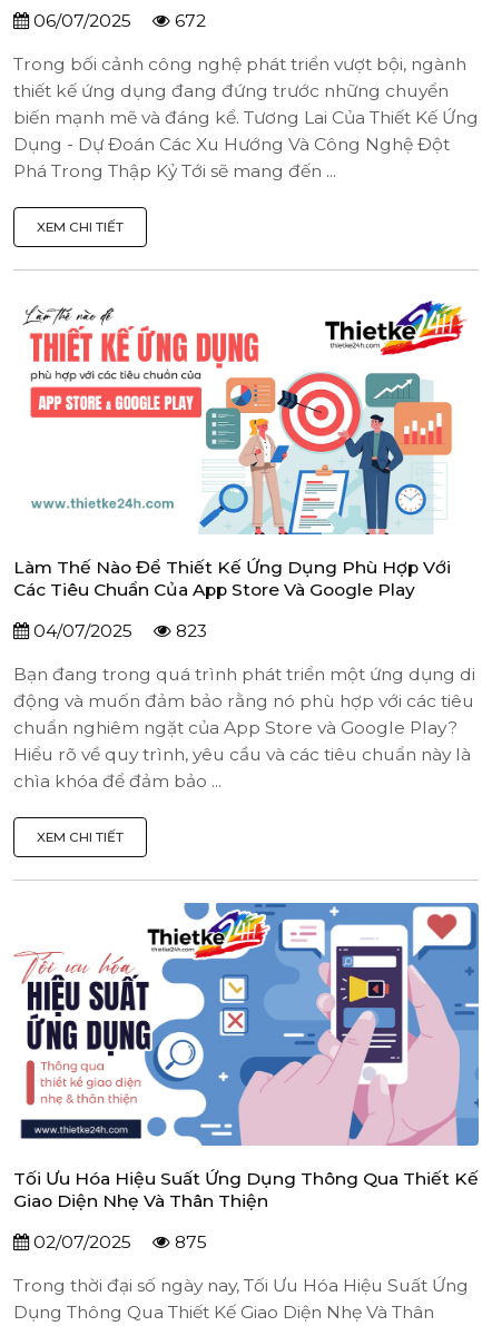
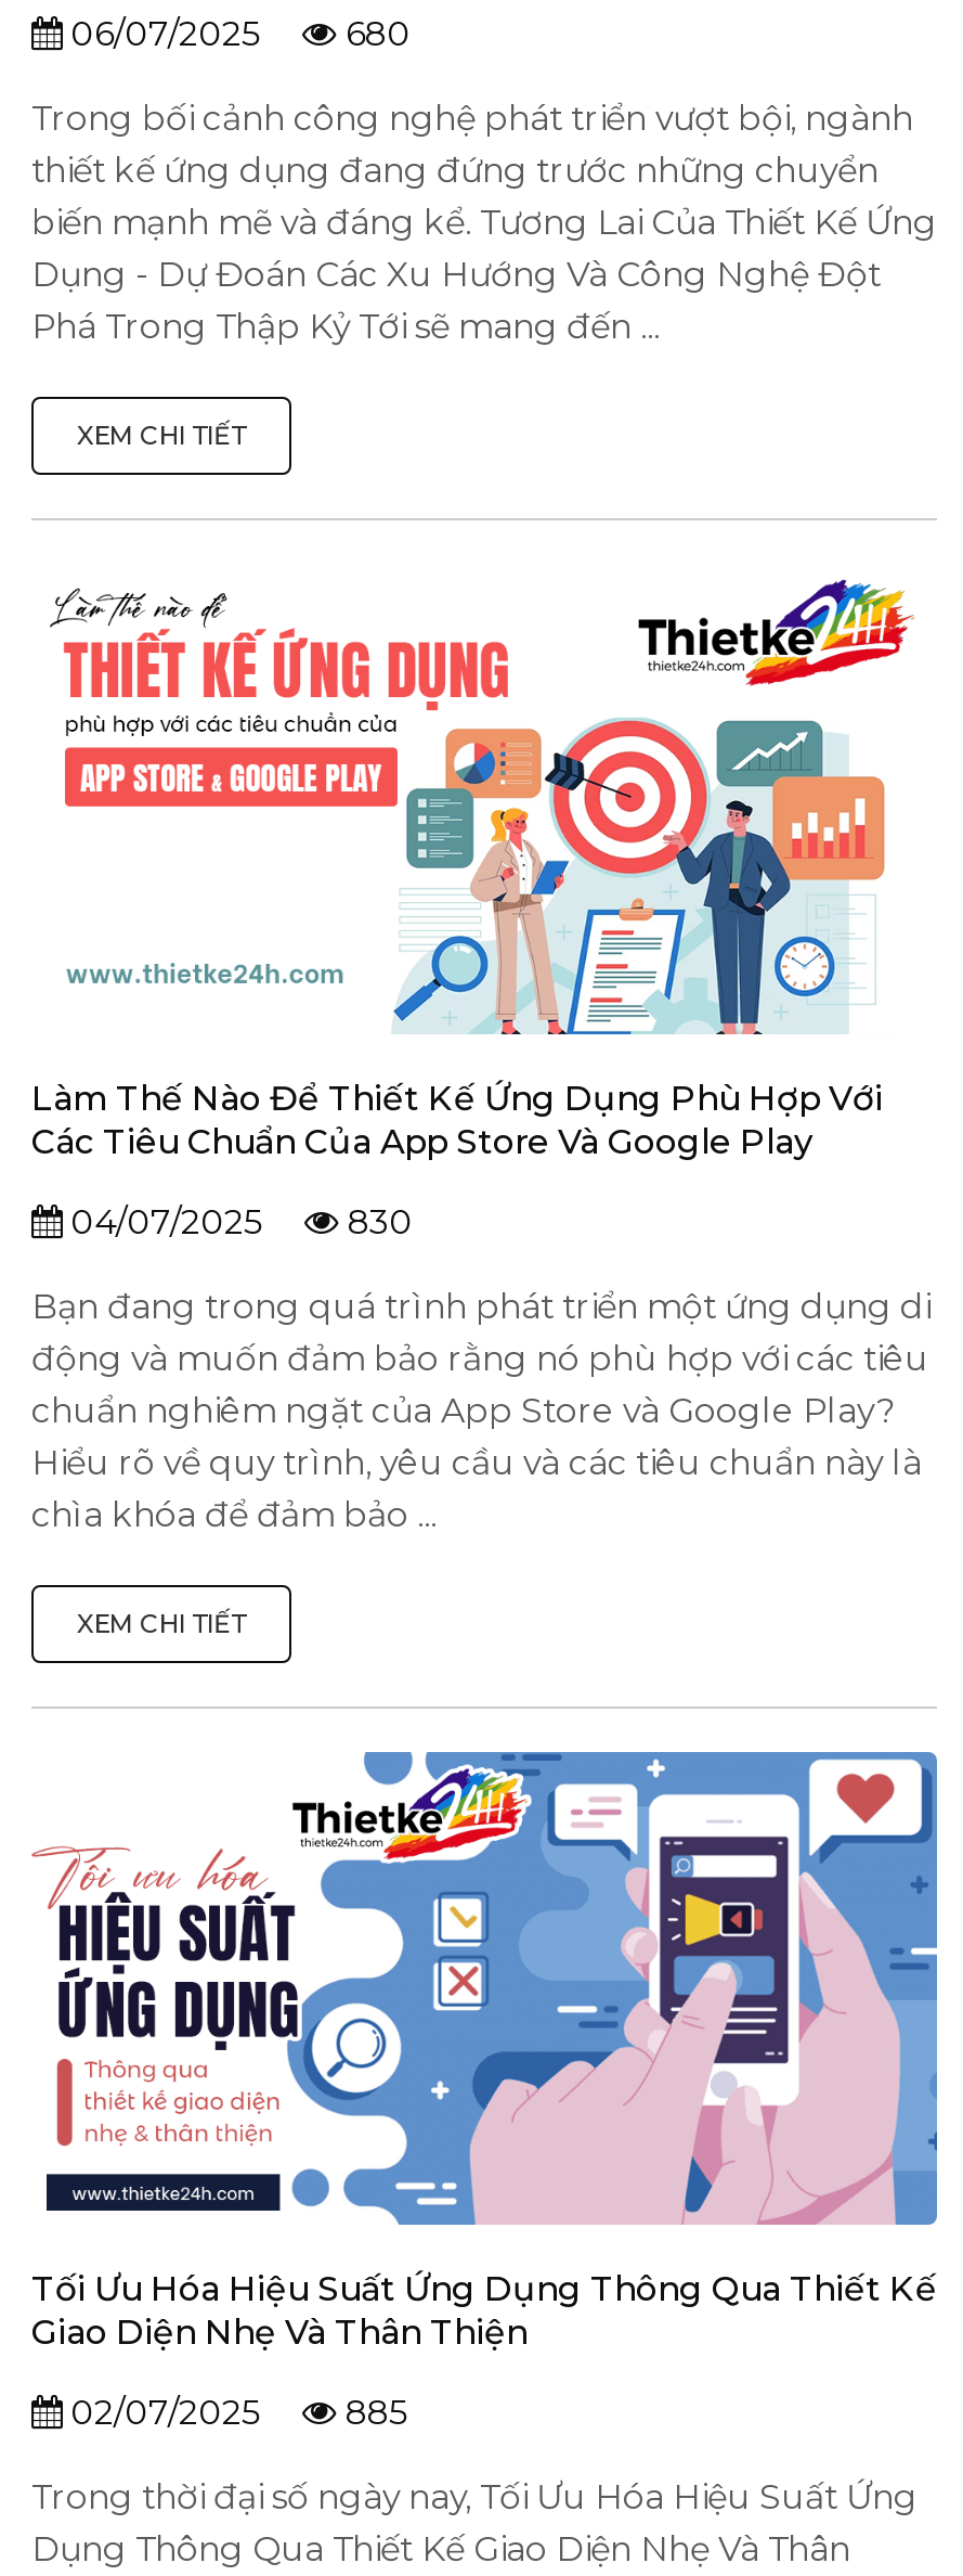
- 06/07/2025 672
+ 06/07/2025 680

- 04/07/2025 823
+ 04/07/2025 830

- 02/07/2025 875
+ 02/07/2025 885
